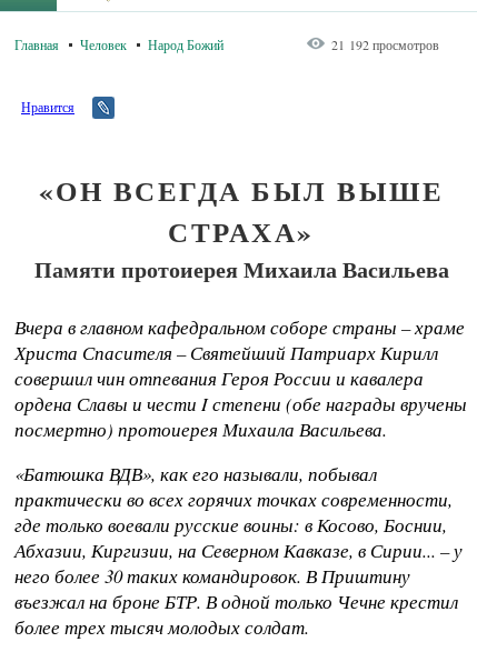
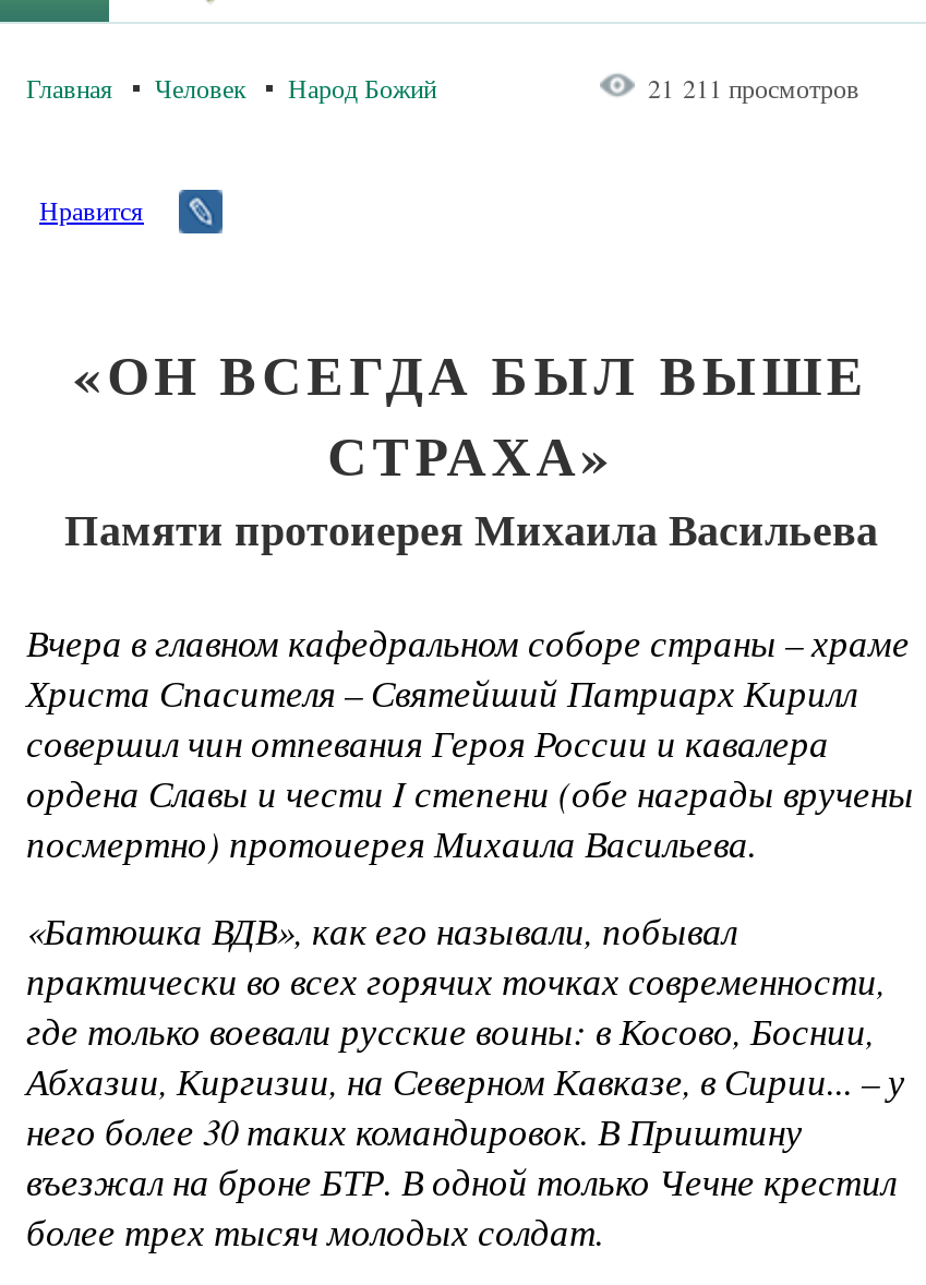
- 21 192 просмотров
+ 21 211 просмотров
